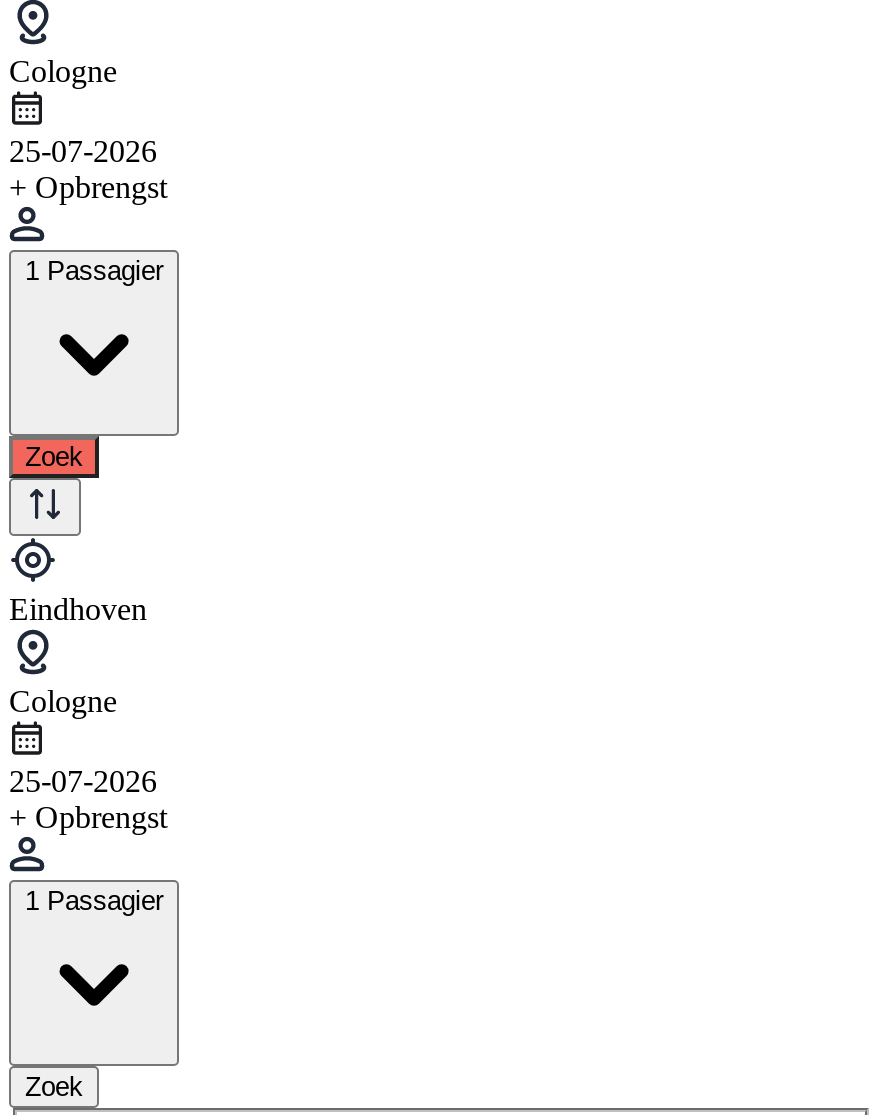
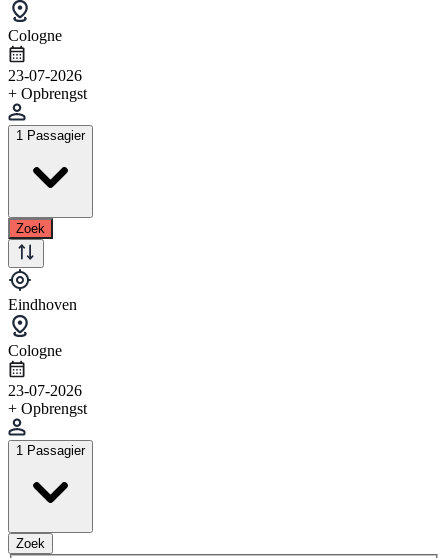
- 25-07-2026
+ 23-07-2026

- 25-07-2026
+ 23-07-2026
